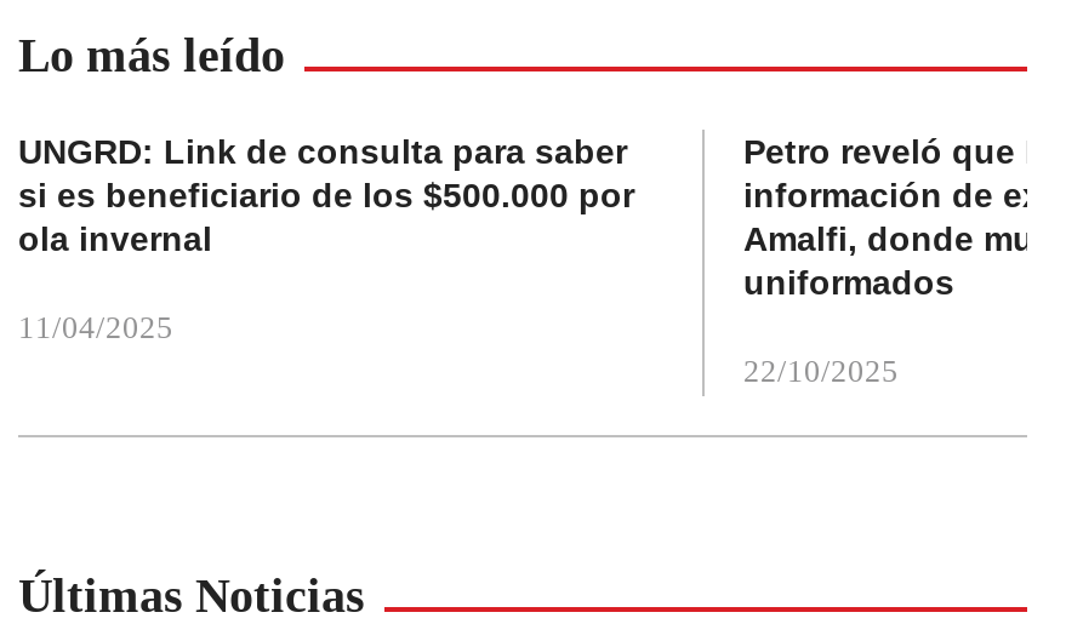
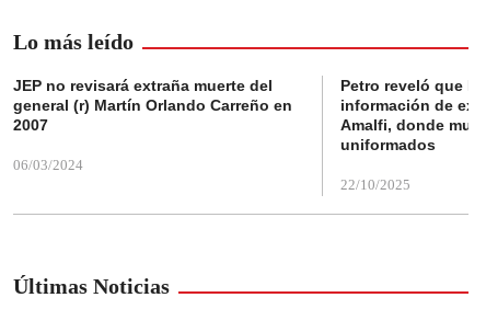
- UNGRD: Link de consulta para saber
- si es beneficiario de los $500.000 por
- ola invernal
+ JEP no revisará extraña muerte del
+ general (r) Martín Orlando Carreño en
+ 2007

- 11/04/2025
+ 06/03/2024
